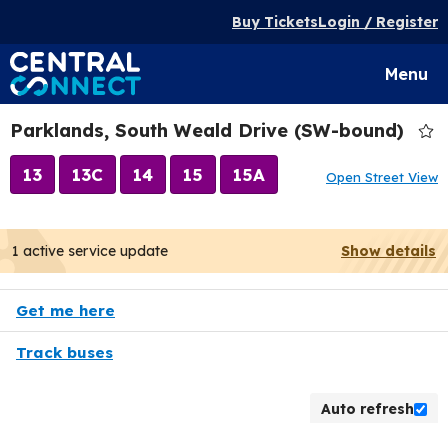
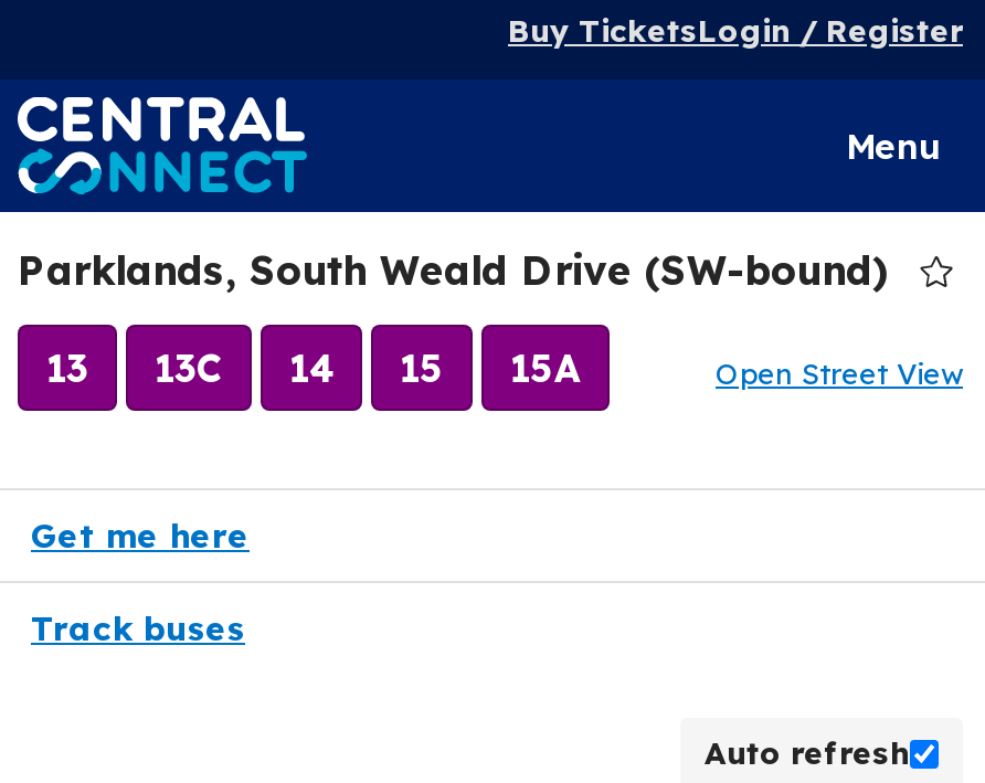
- 1 active service update
- Show details
